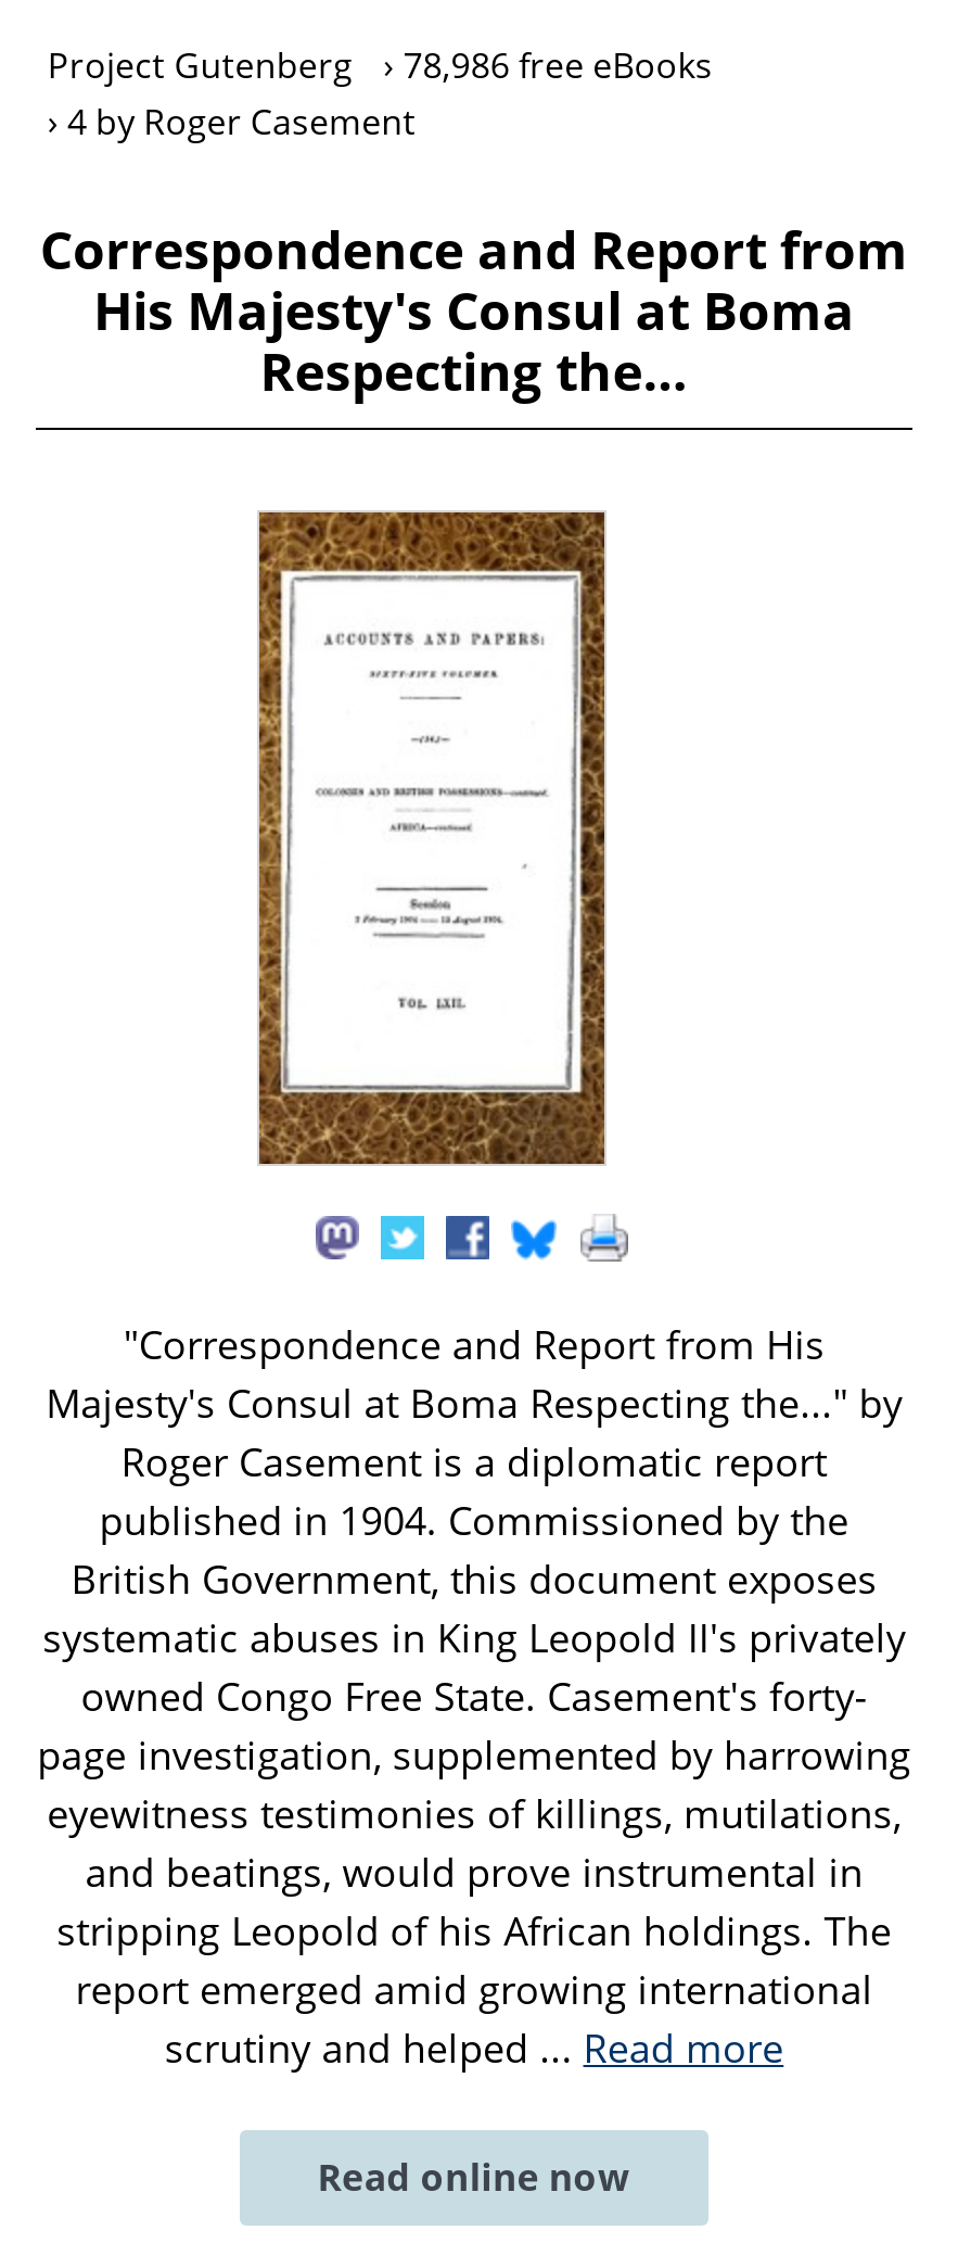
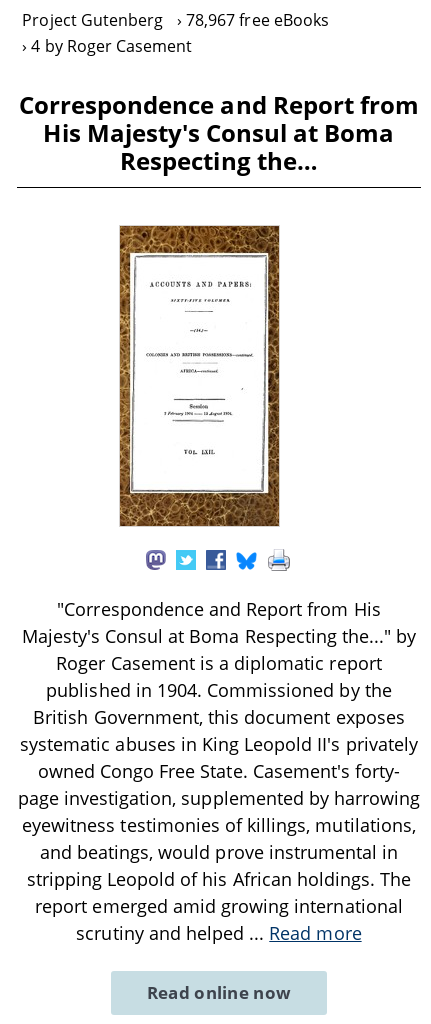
- Project Gutenberg 78,986 free eBooks
+ Project Gutenberg 78,967 free eBooks
